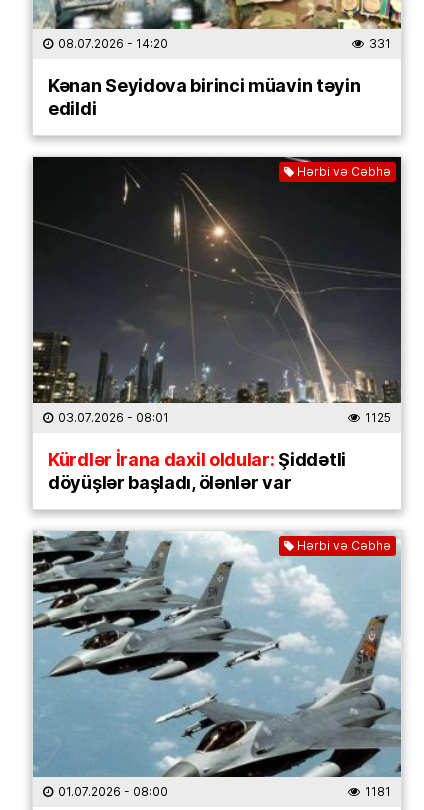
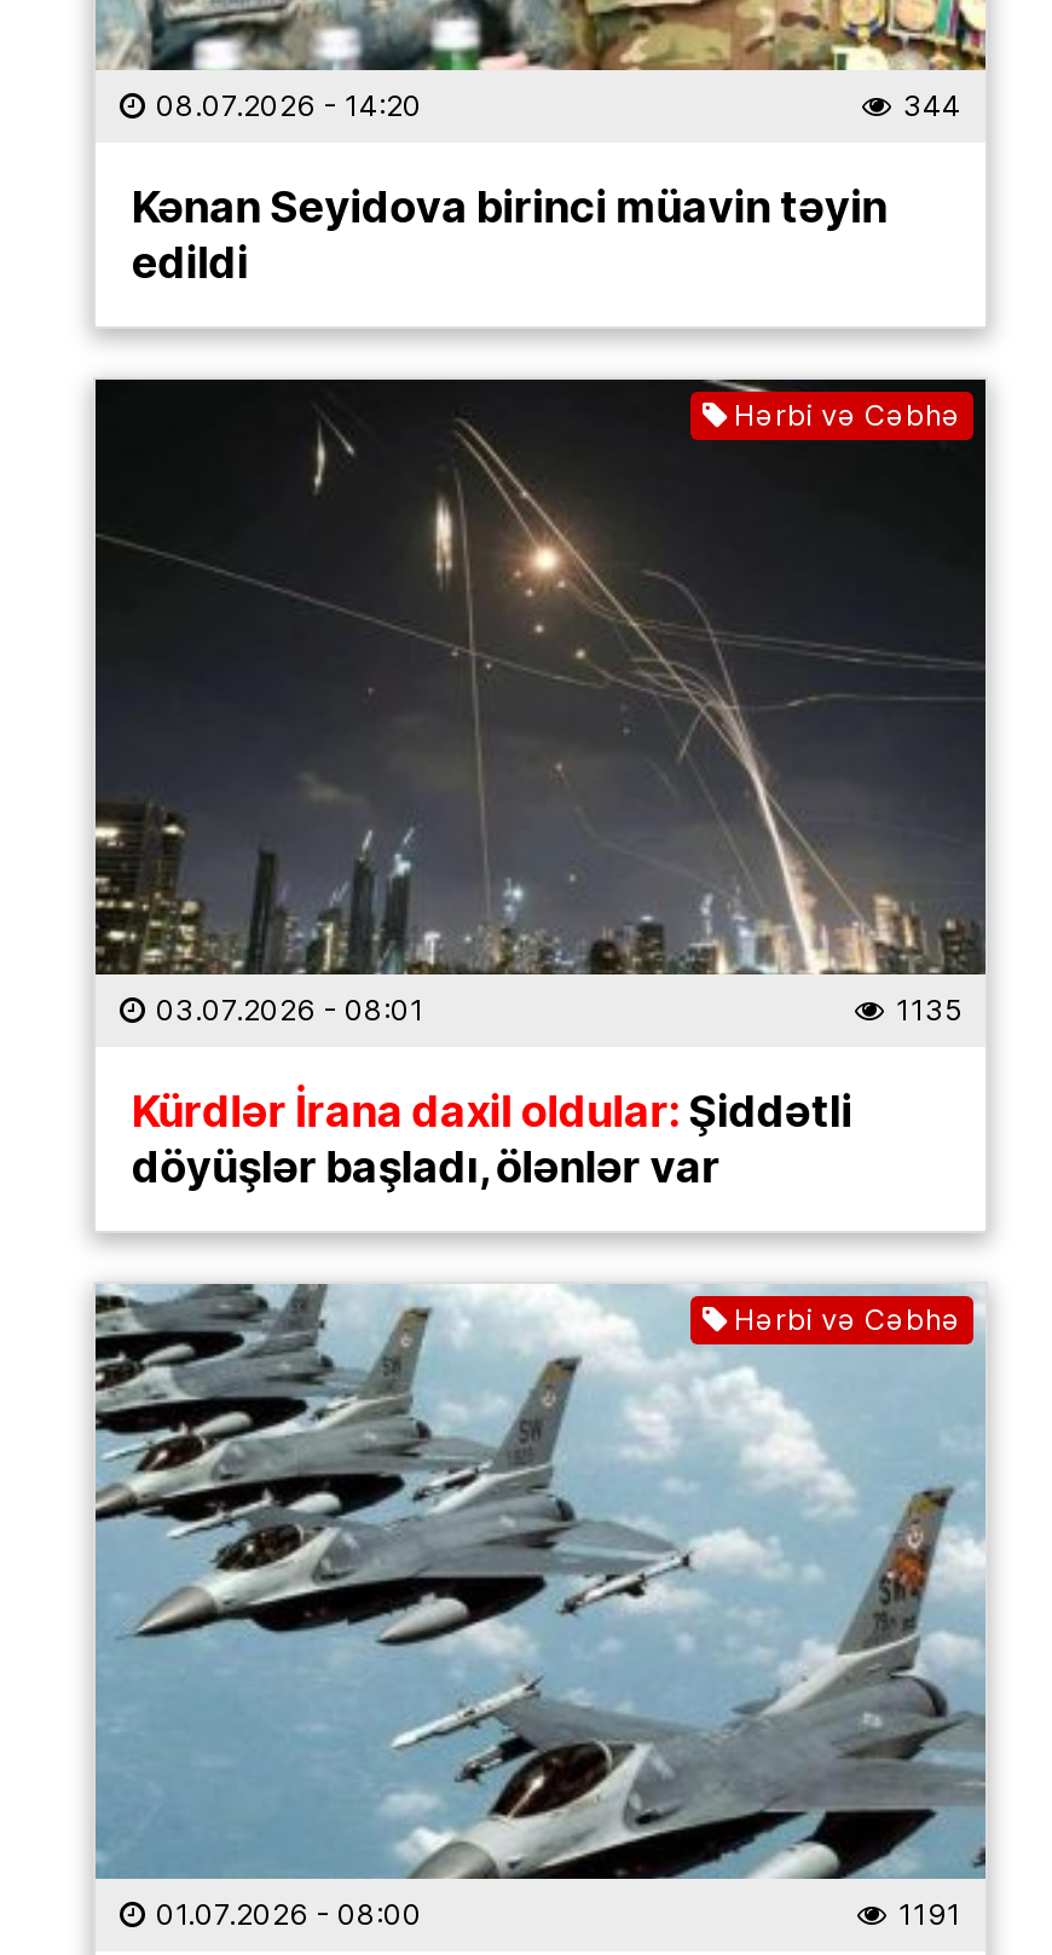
- 331
+ 344

- 1125
+ 1135

- 1181
+ 1191
